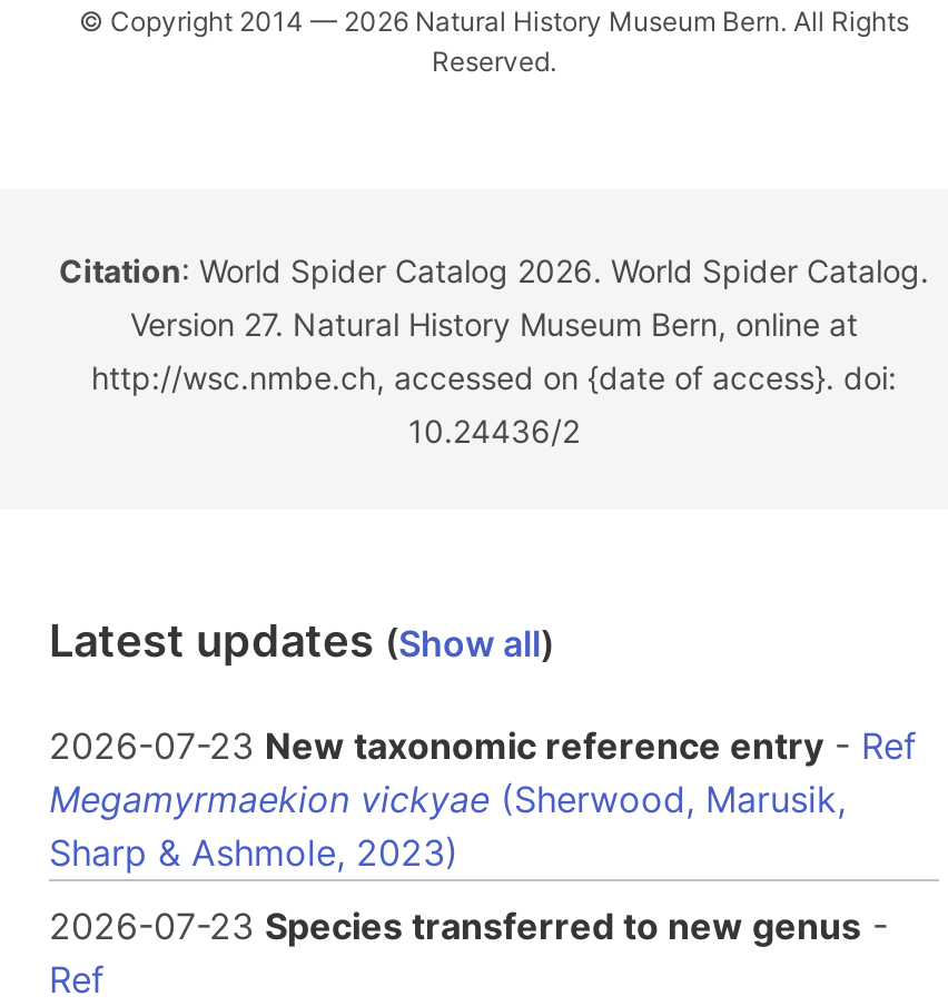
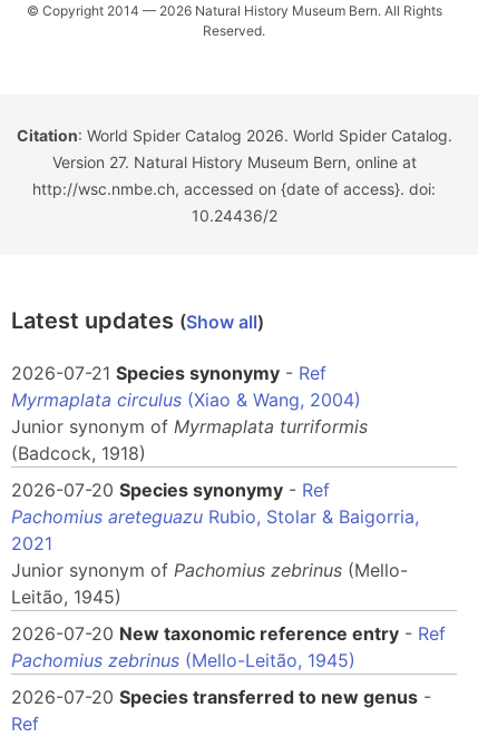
- 2026-07-23 New taxonomic reference entry - Ref
- Megamyrmaekion vickyae (Sherwood, Marusik,
- Sharp & Ashmole, 2023)
- 2026-07-23 Species transferred to new genus -
+ 2026-07-21 Species synonymy - Ref
+ Myrmaplata circulus (Xiao & Wang, 2004)
+ Junior synonym of Myrmaplata turriformis
+ (Badcock, 1918)
+ 2026-07-20 Species synonymy - Ref
+ Pachomius areteguazu Rubio, Stolar & Baigorria,
+ 2021
+ Junior synonym of Pachomius zebrinus (Mello-
+ Leitão, 1945)
+ 2026-07-20 New taxonomic reference entry - Ref
+ Pachomius zebrinus (Mello-Leitão, 1945)
+ 2026-07-20 Species transferred to new genus -
